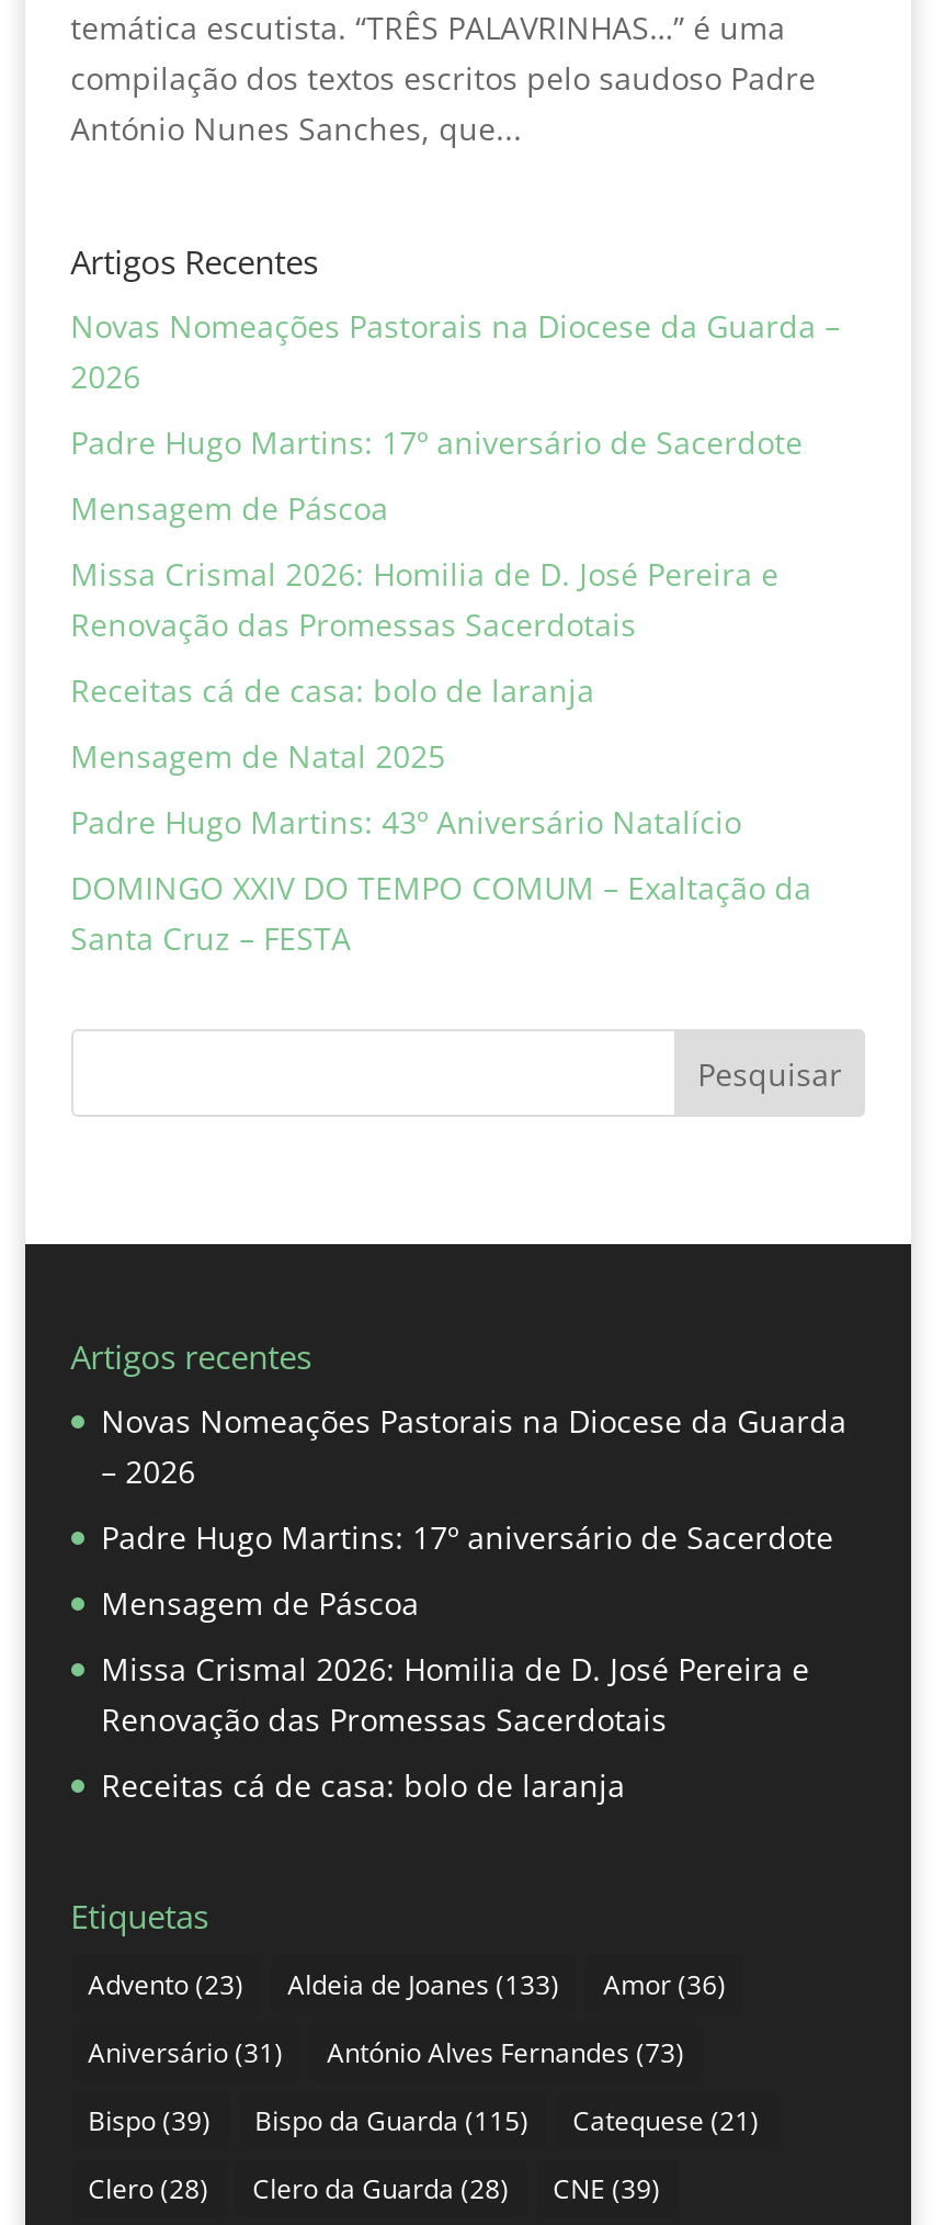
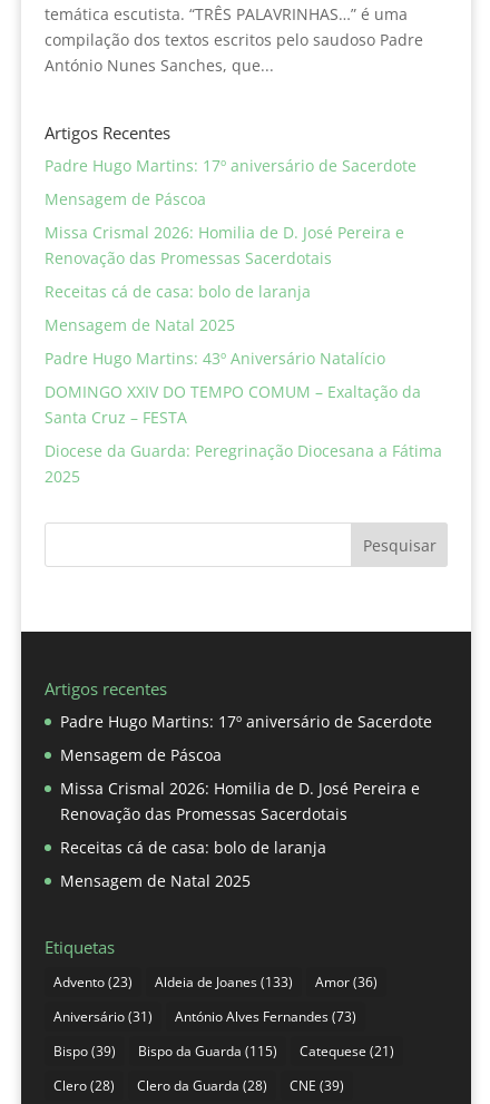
- Novas Nomeações Pastorais na Diocese da Guarda –
- 2026

moved up: Padre Hugo Martins: 17º aniversário de Sacerdote | Mensagem de Páscoa | Missa Crismal 2026: Homilia de D. José Pereira e | ... | DOMINGO XXIV DO TEMPO COMUM – Exaltação da | Santa Cruz – FESTA

+ Diocese da Guarda: Peregrinação Diocesana a Fátima
+ 2025

- Novas Nomeações Pastorais na Diocese da Guarda
- – 2026

moved up: Padre Hugo Martins: 17º aniversário de Sacerdote | Mensagem de Páscoa | Missa Crismal 2026: Homilia de D. José Pereira e | Renovação das Promessas Sacerdotais | Receitas cá de casa: bolo de laranja

+ Mensagem de Natal 2025
